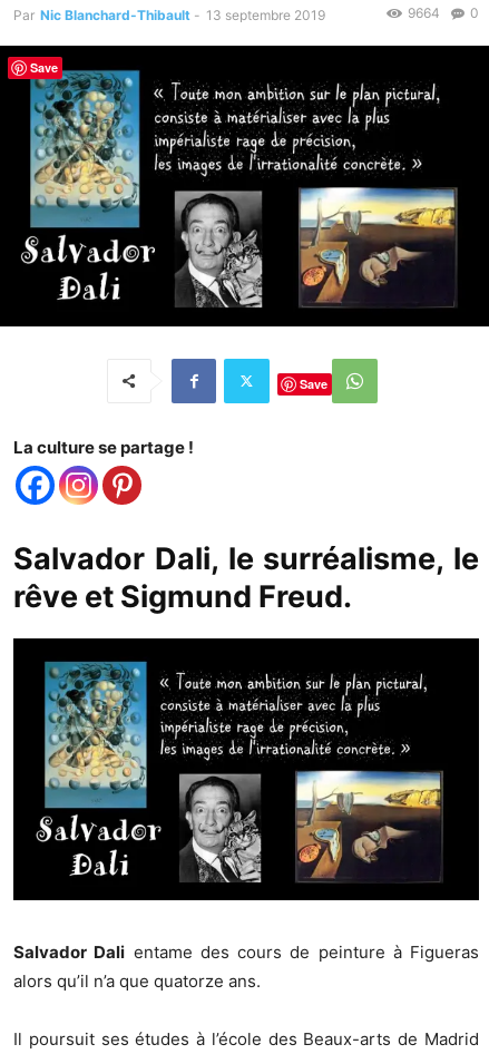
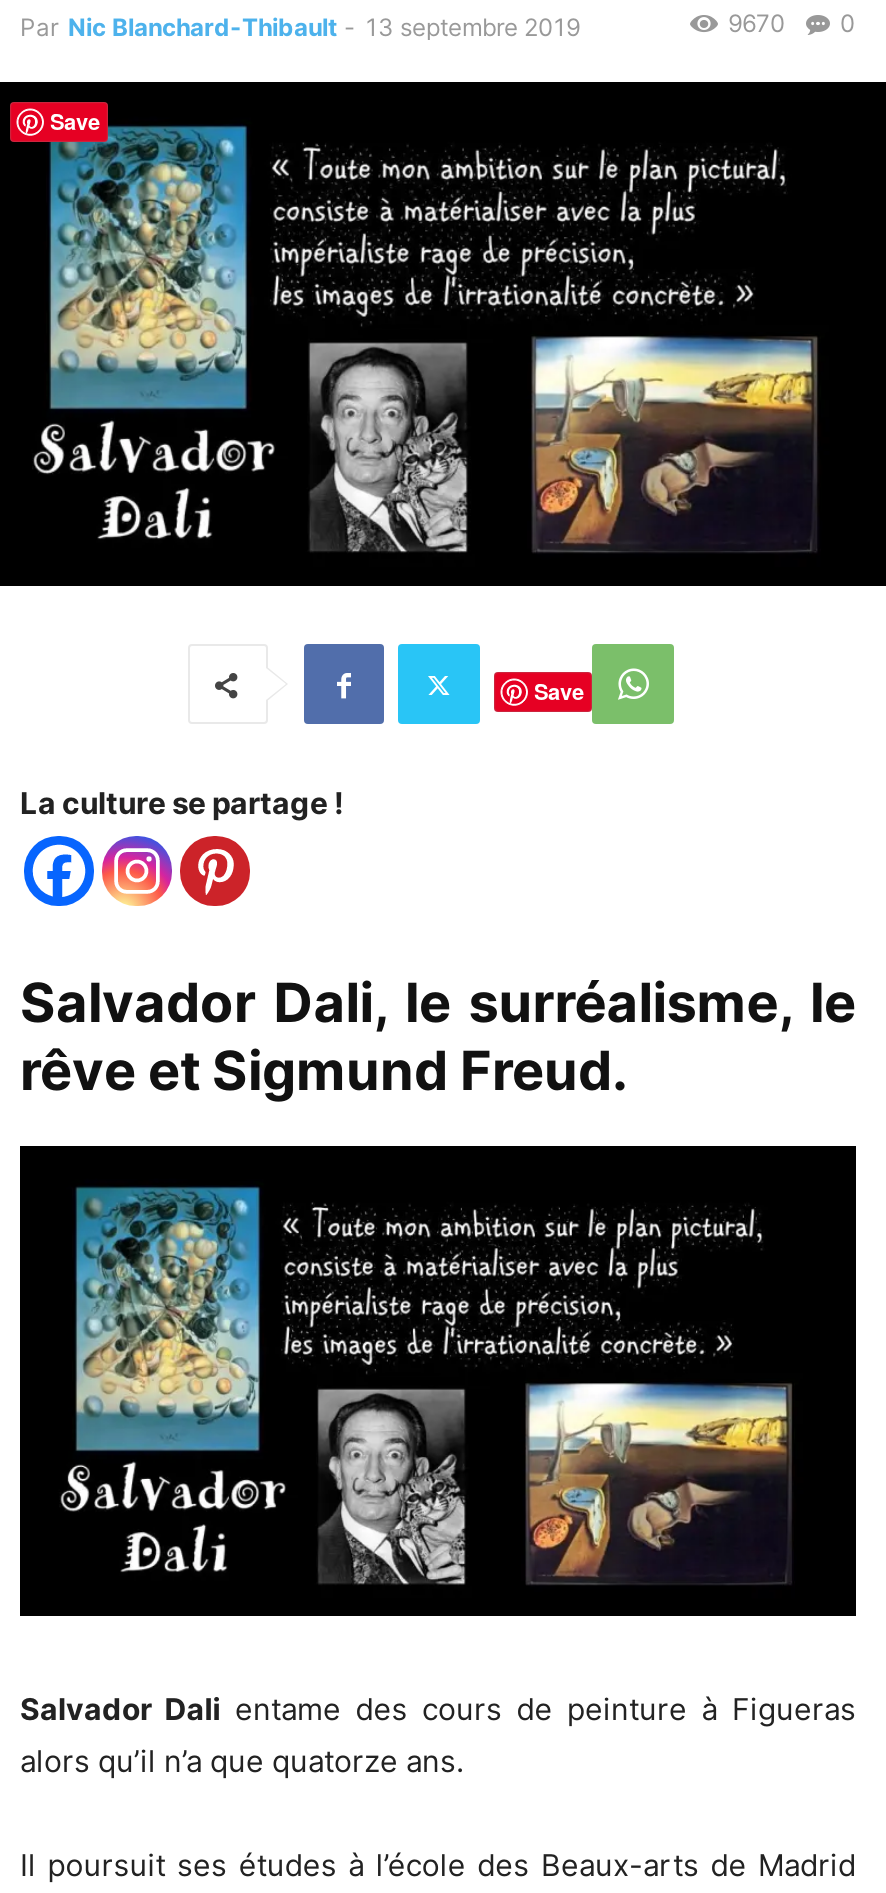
- 9664 0
+ 9670 0
